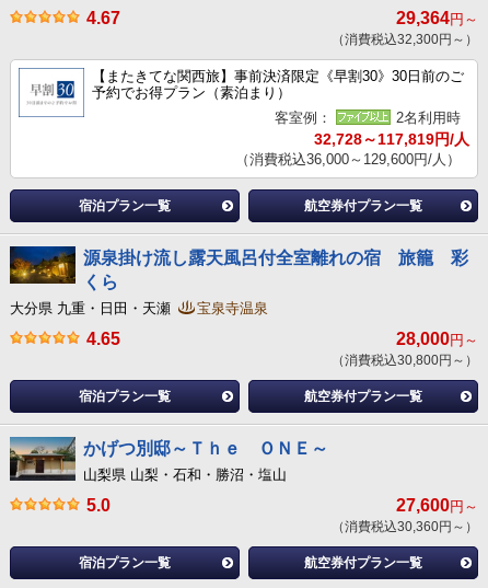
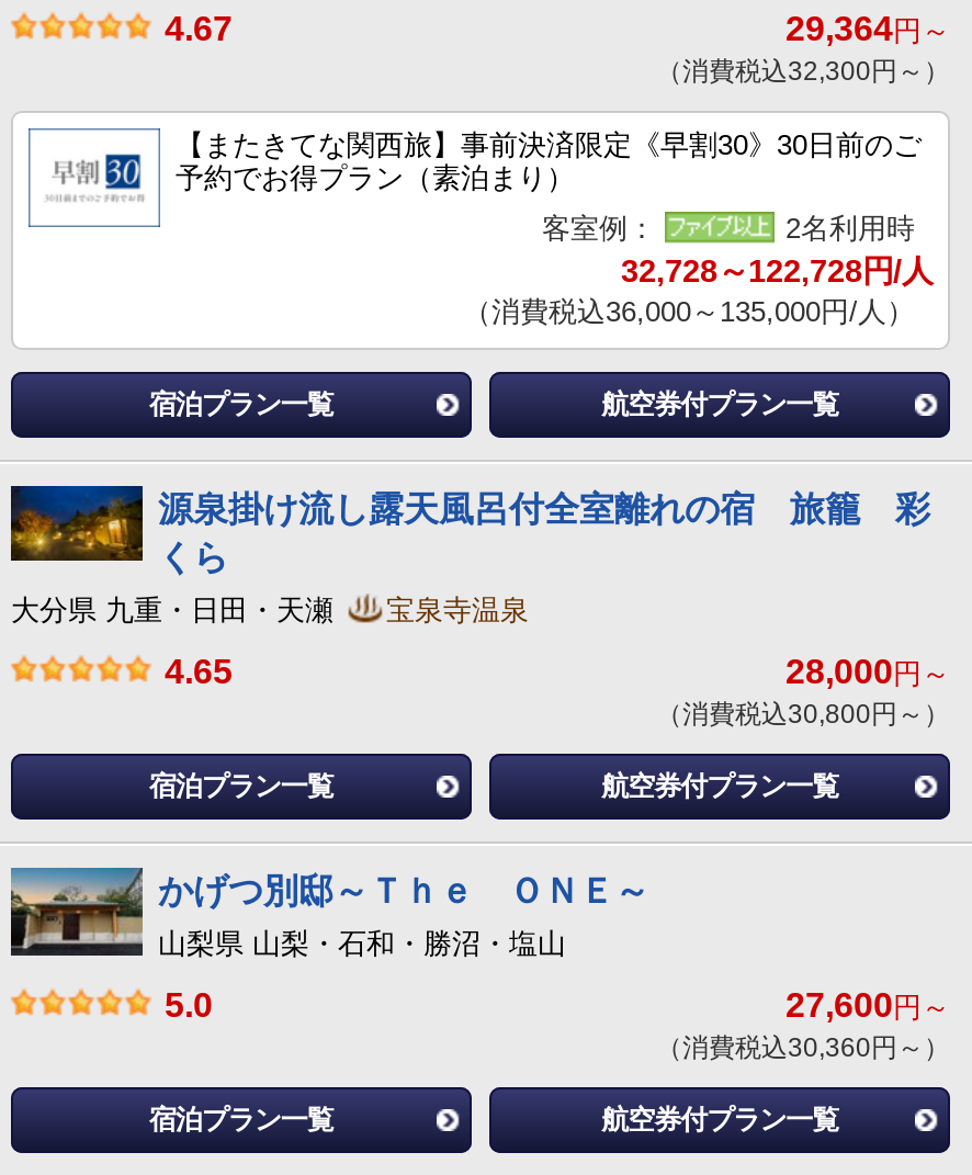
- 32,728～117,819円/人
+ 32,728～122,728円/人

- （消費税込36,000～129,600円/人）
+ （消費税込36,000～135,000円/人）
